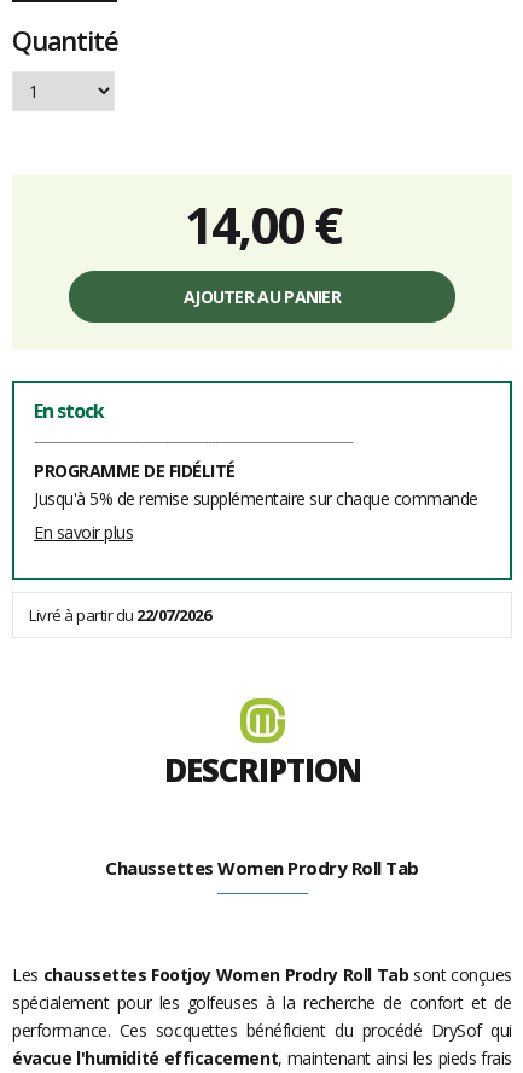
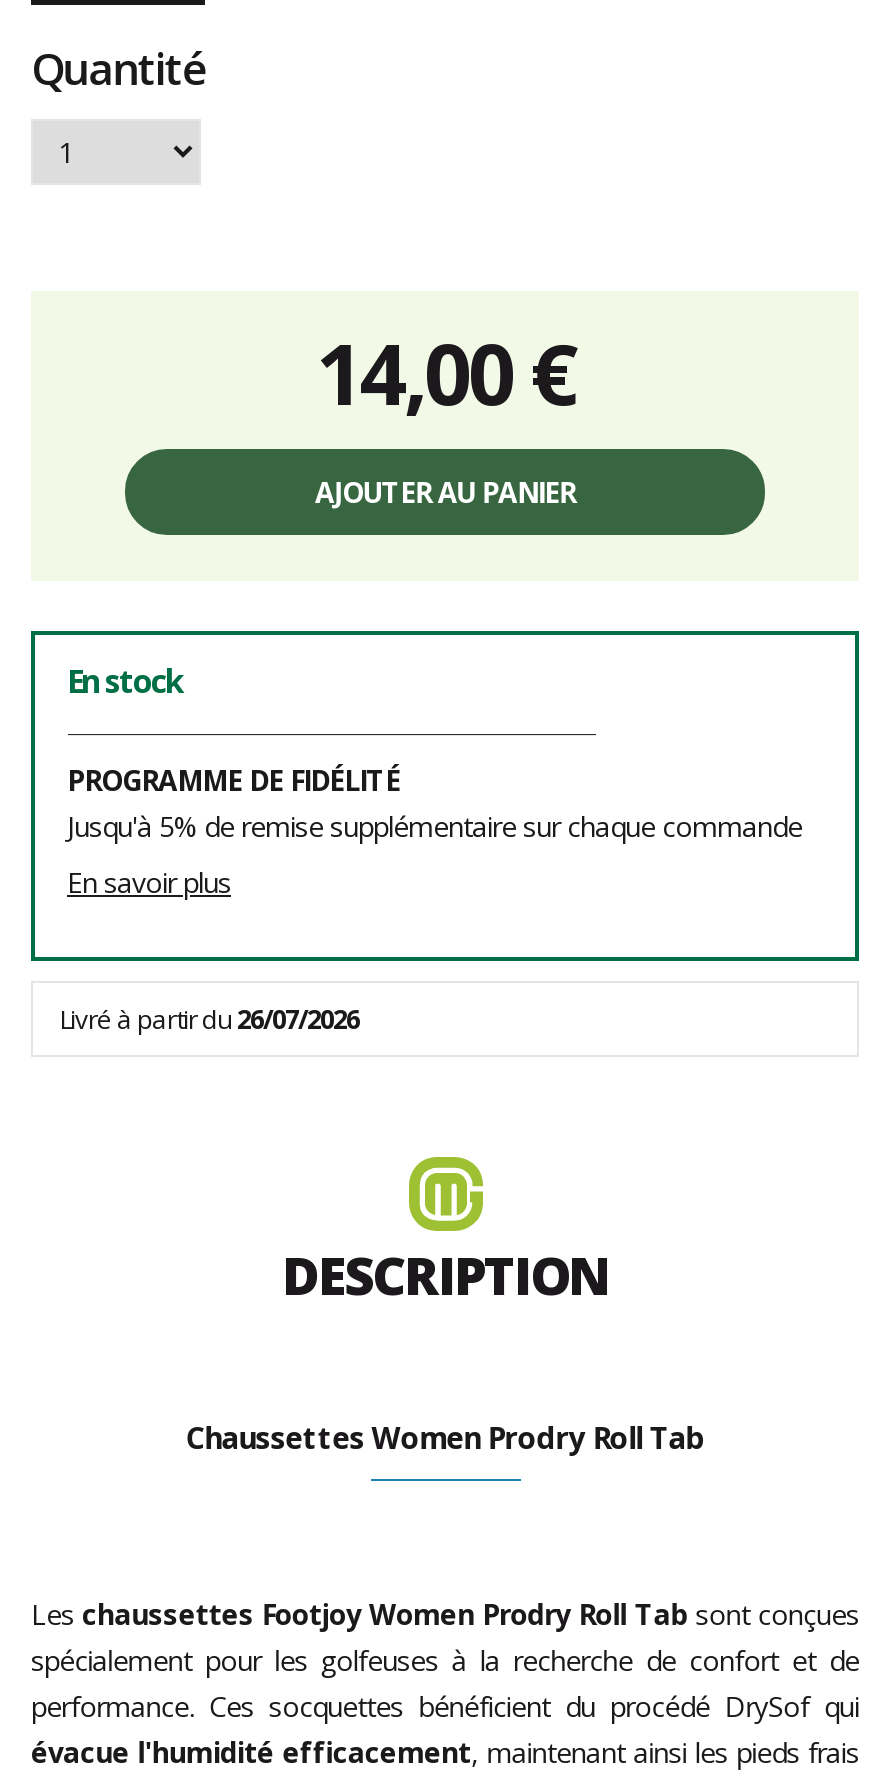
- Livré à partir du 22/07/2026
+ Livré à partir du 26/07/2026
